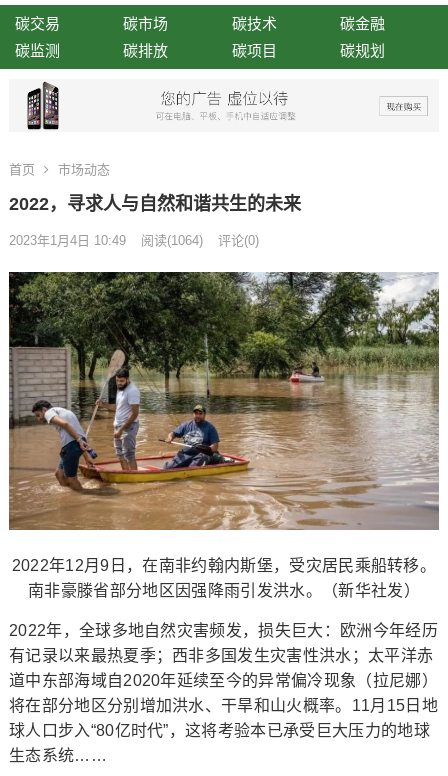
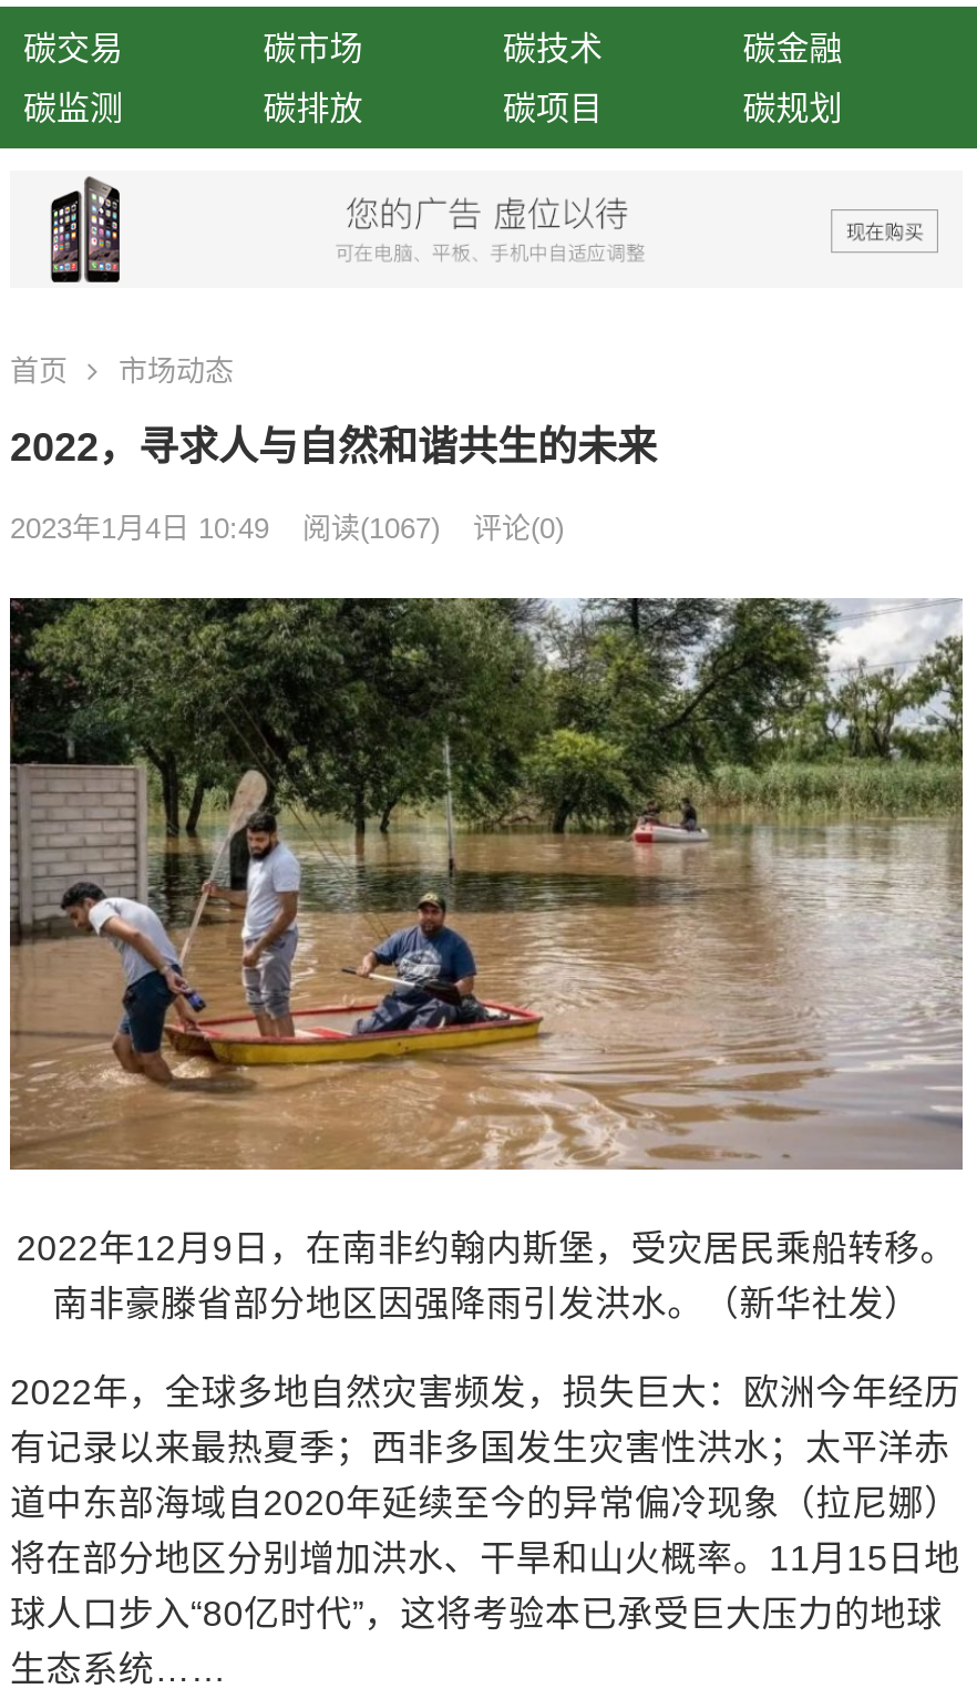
- 2023年1月4日 10:49 阅读(1064) 评论(0)
+ 2023年1月4日 10:49 阅读(1067) 评论(0)
